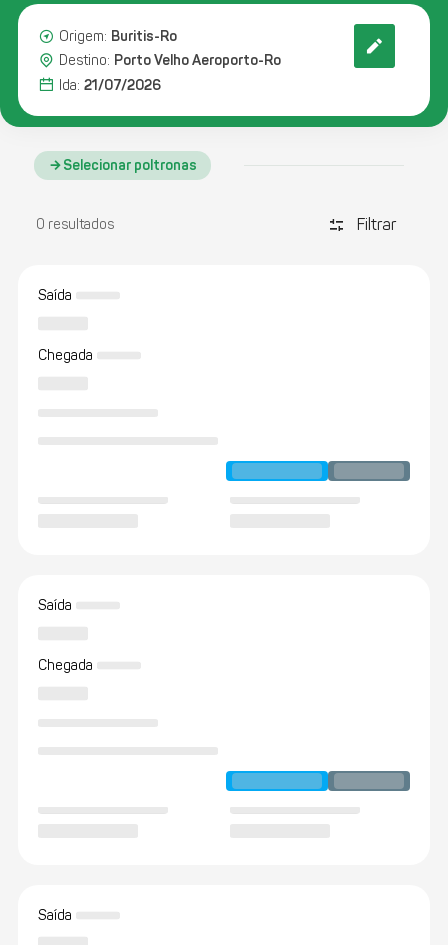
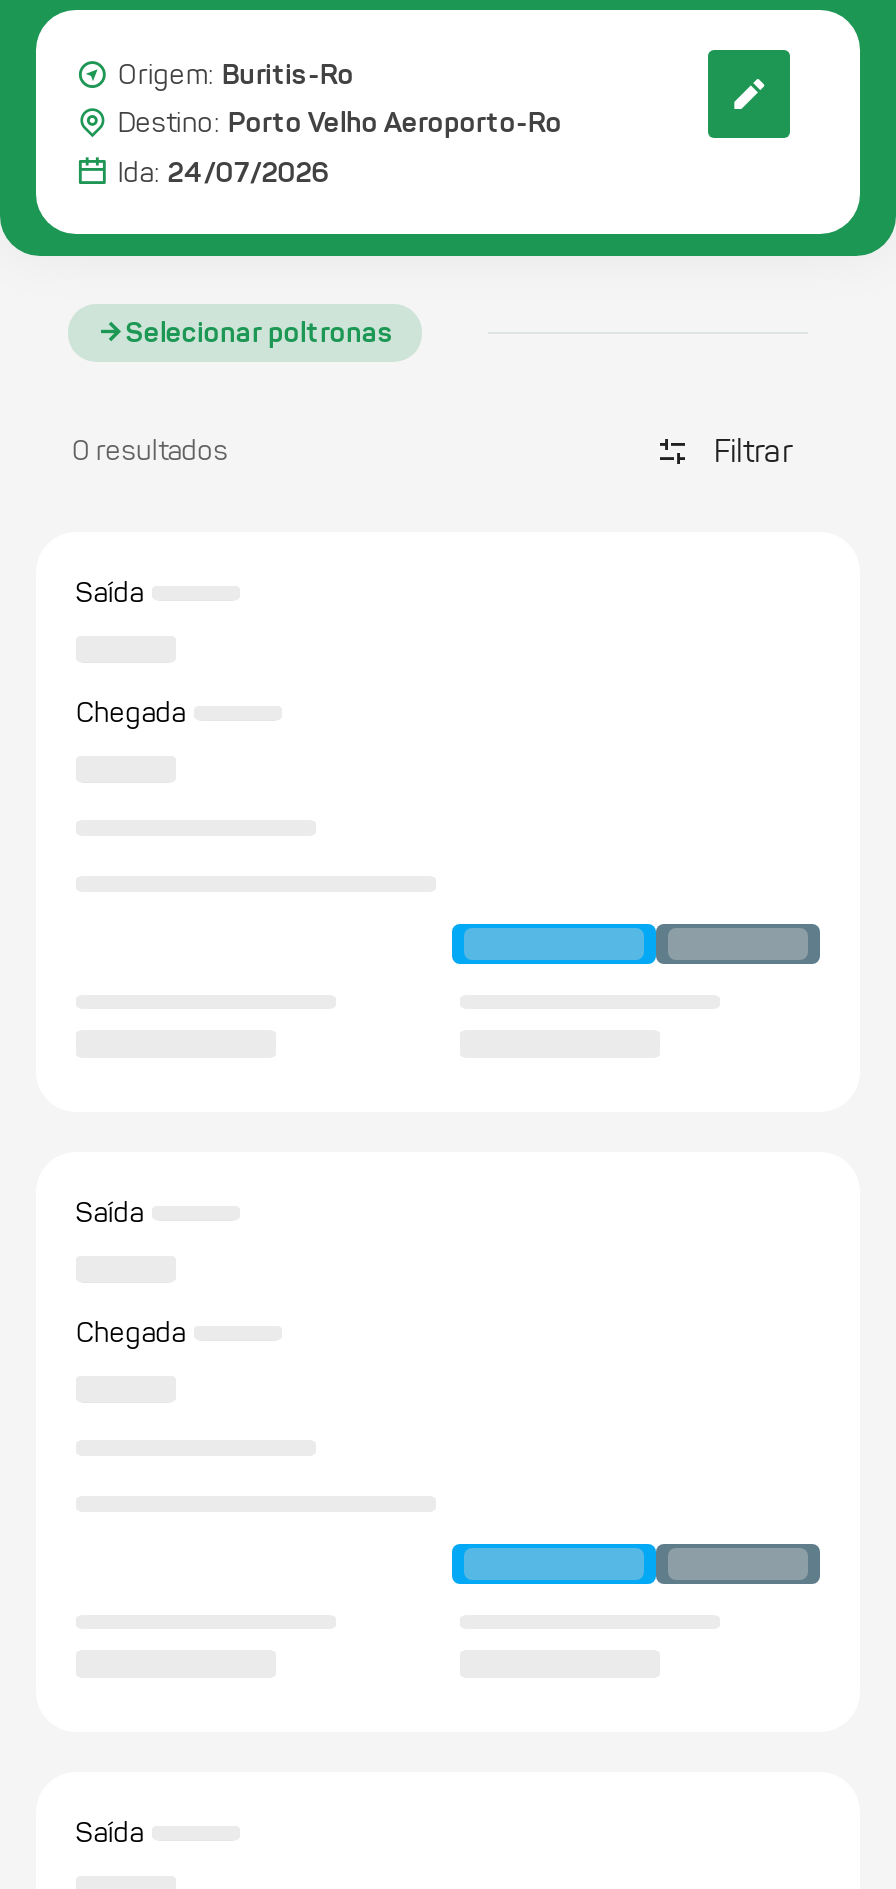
- Ida: 21/07/2026
+ Ida: 24/07/2026
